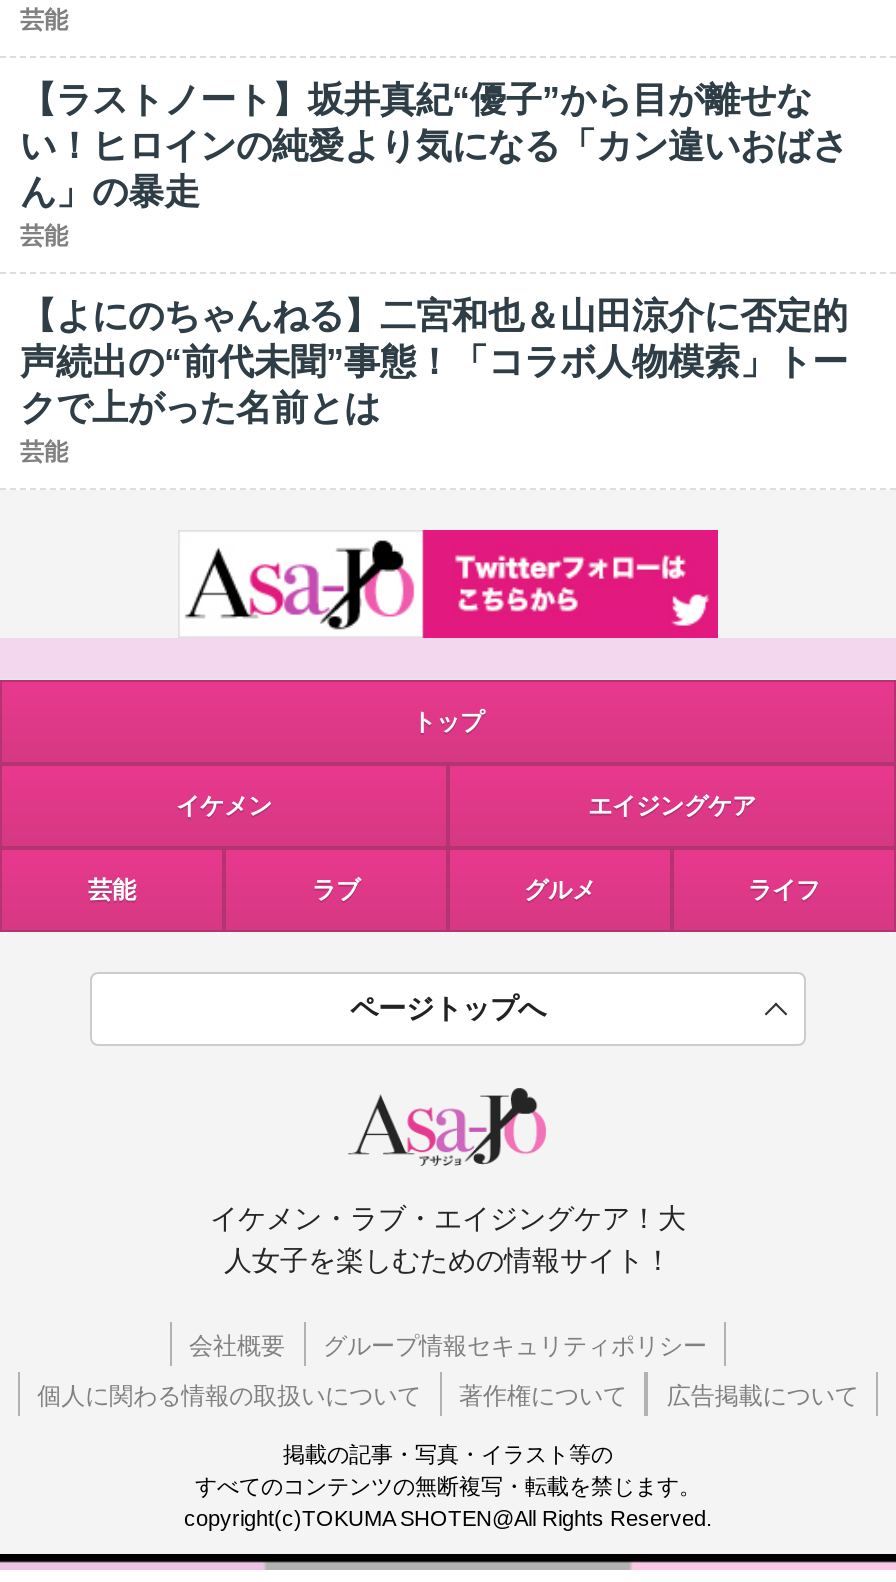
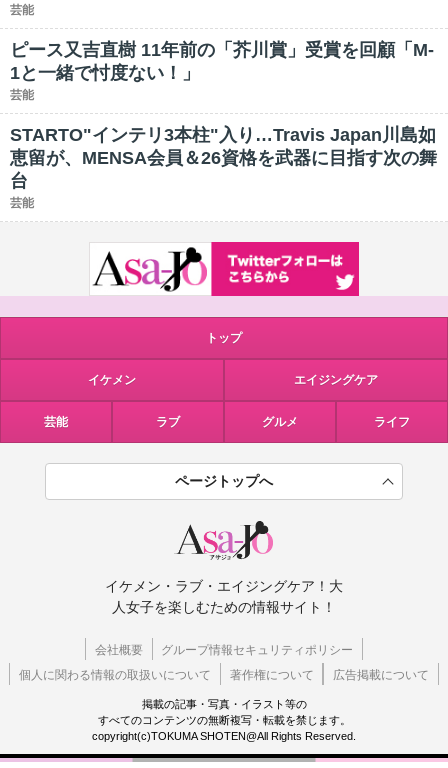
- 【ラストノート】坂井真紀“優子”から目が離せな
- い！ヒロインの純愛より気になる「カン違いおばさ
- ん」の暴走
+ ピース又吉直樹 11年前の「芥川賞」受賞を回顧「M-
+ 1と一緒で忖度ない！」

- 【よにのちゃんねる】二宮和也＆山田涼介に否定的
- 声続出の“前代未聞”事態！「コラボ人物模索」トー
- クで上がった名前とは
+ STARTO"インテリ3本柱"入り…Travis Japan川島如
+ 恵留が、MENSA会員＆26資格を武器に目指す次の舞
+ 台
